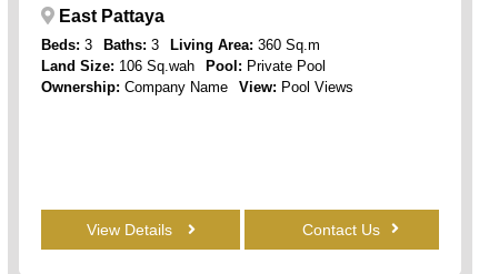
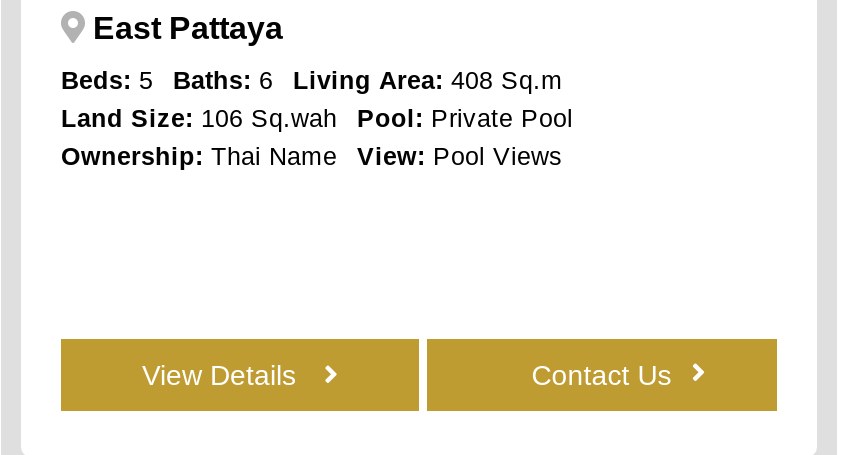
- Beds: 3
+ Beds: 5

- Baths: 3
+ Baths: 6

- Living Area: 360 Sq.m
+ Living Area: 408 Sq.m

- Ownership: Company Name
+ Ownership: Thai Name
